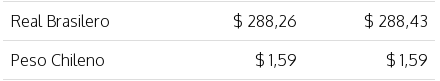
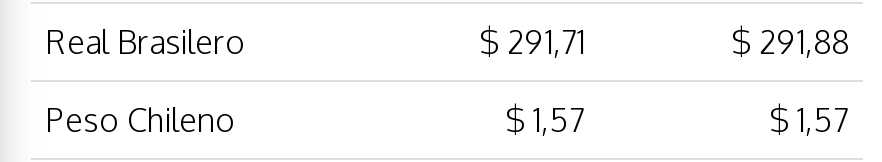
- $ 288,26
+ $ 291,71

- $ 288,43
+ $ 291,88

- $ 1,59
+ $ 1,57

- $ 1,59
+ $ 1,57
